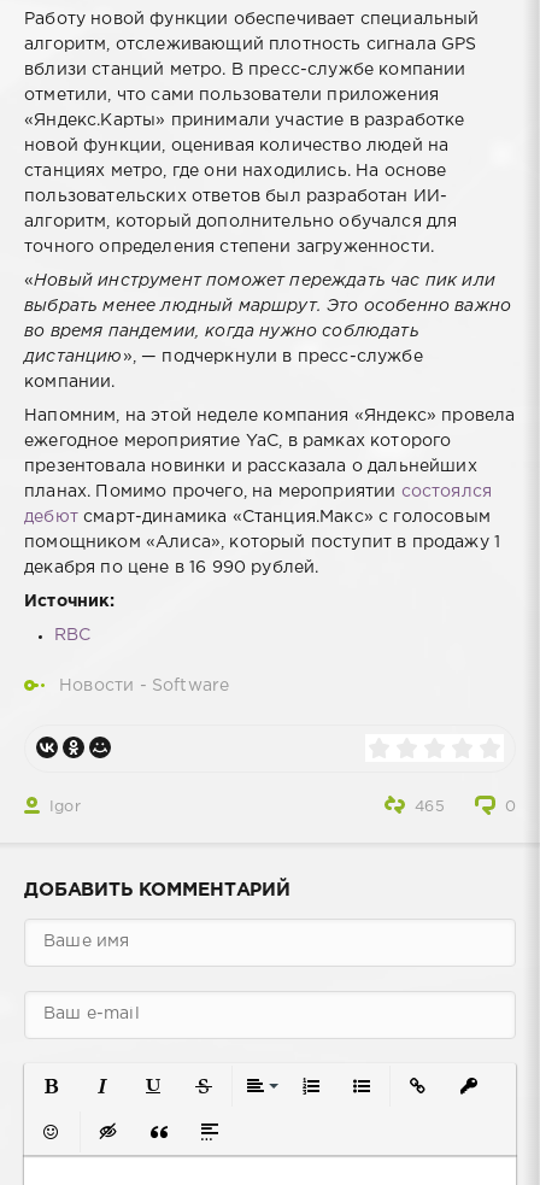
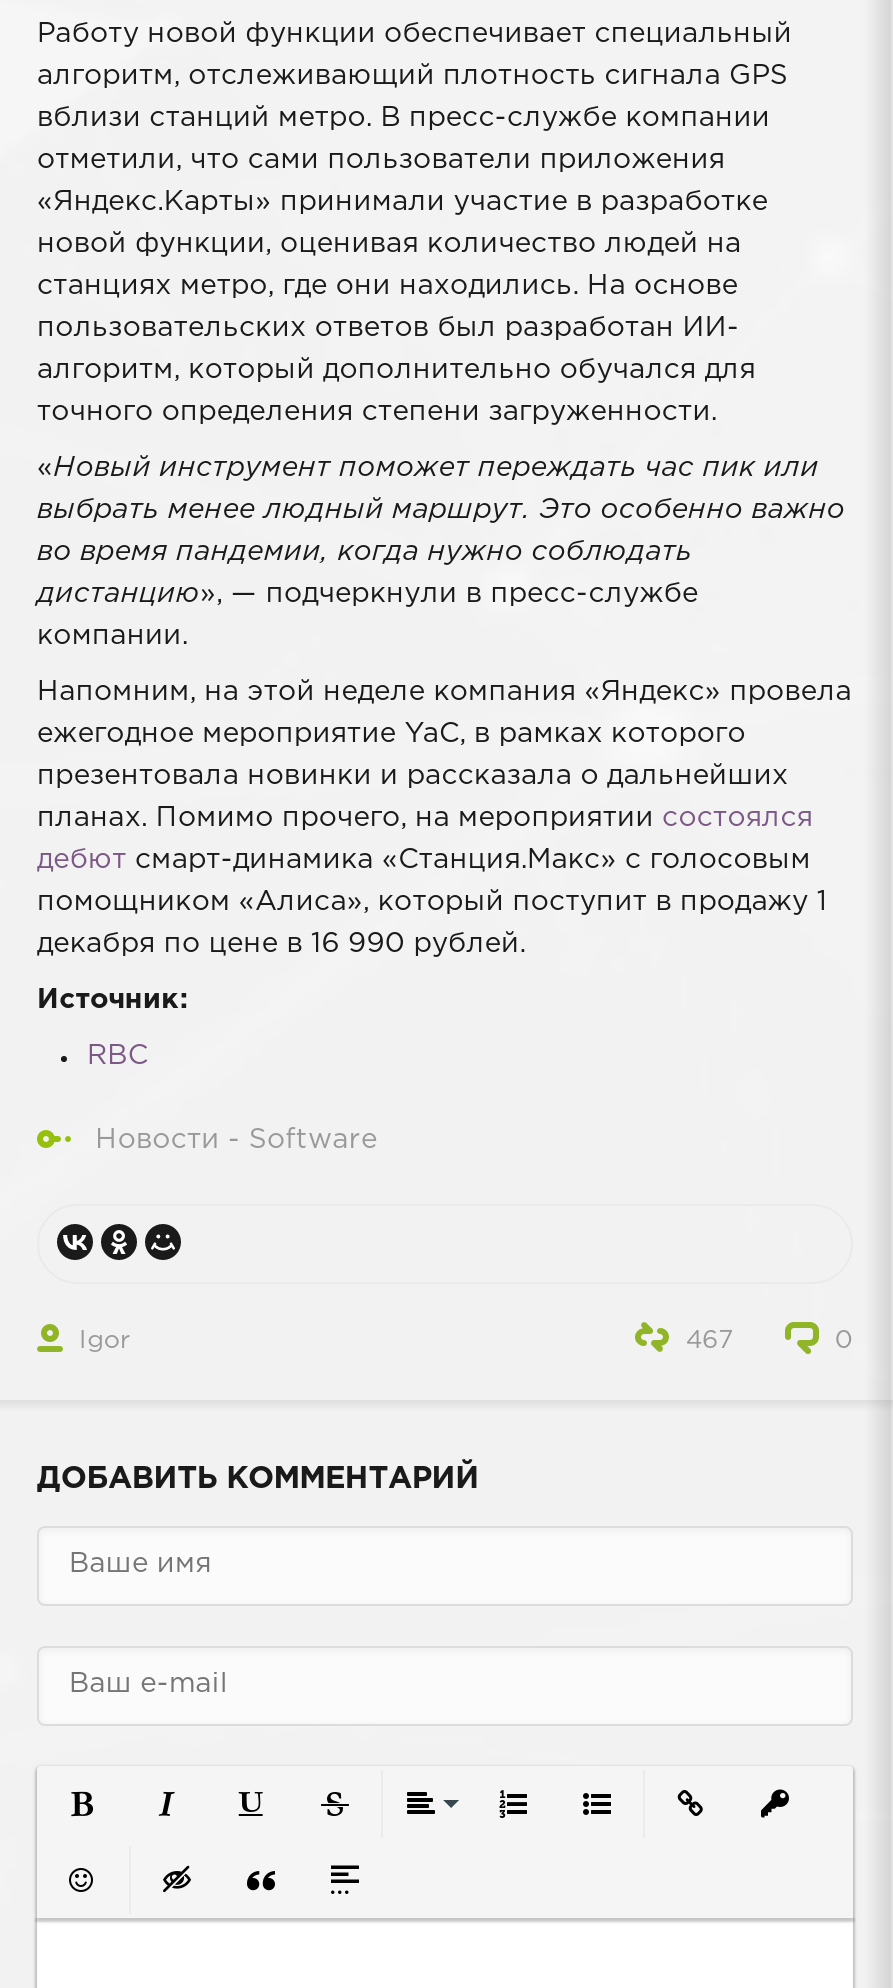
- 465
+ 467
